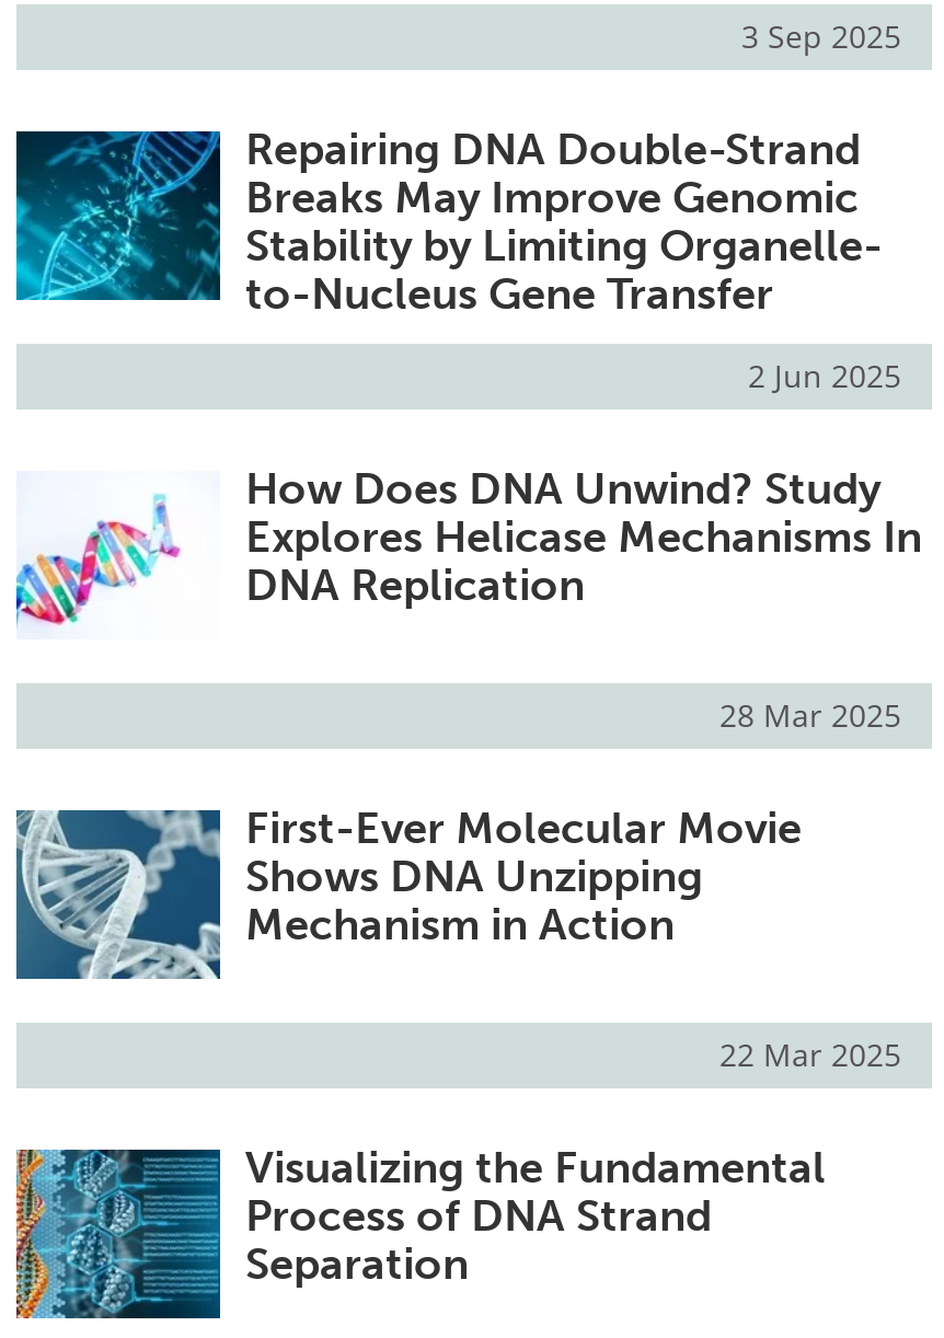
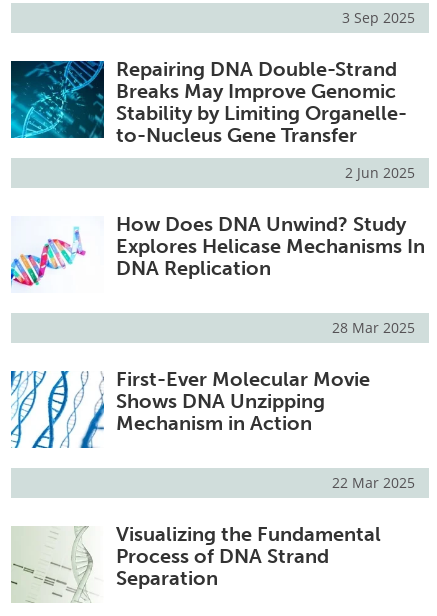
- [image]
+ [image]

- [image]
+ [image]
